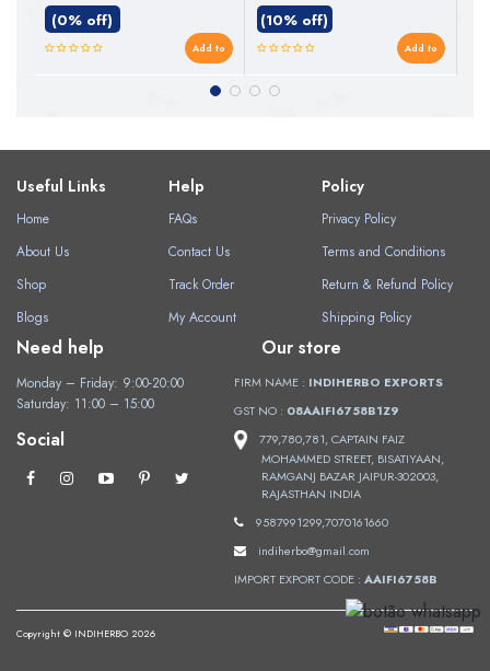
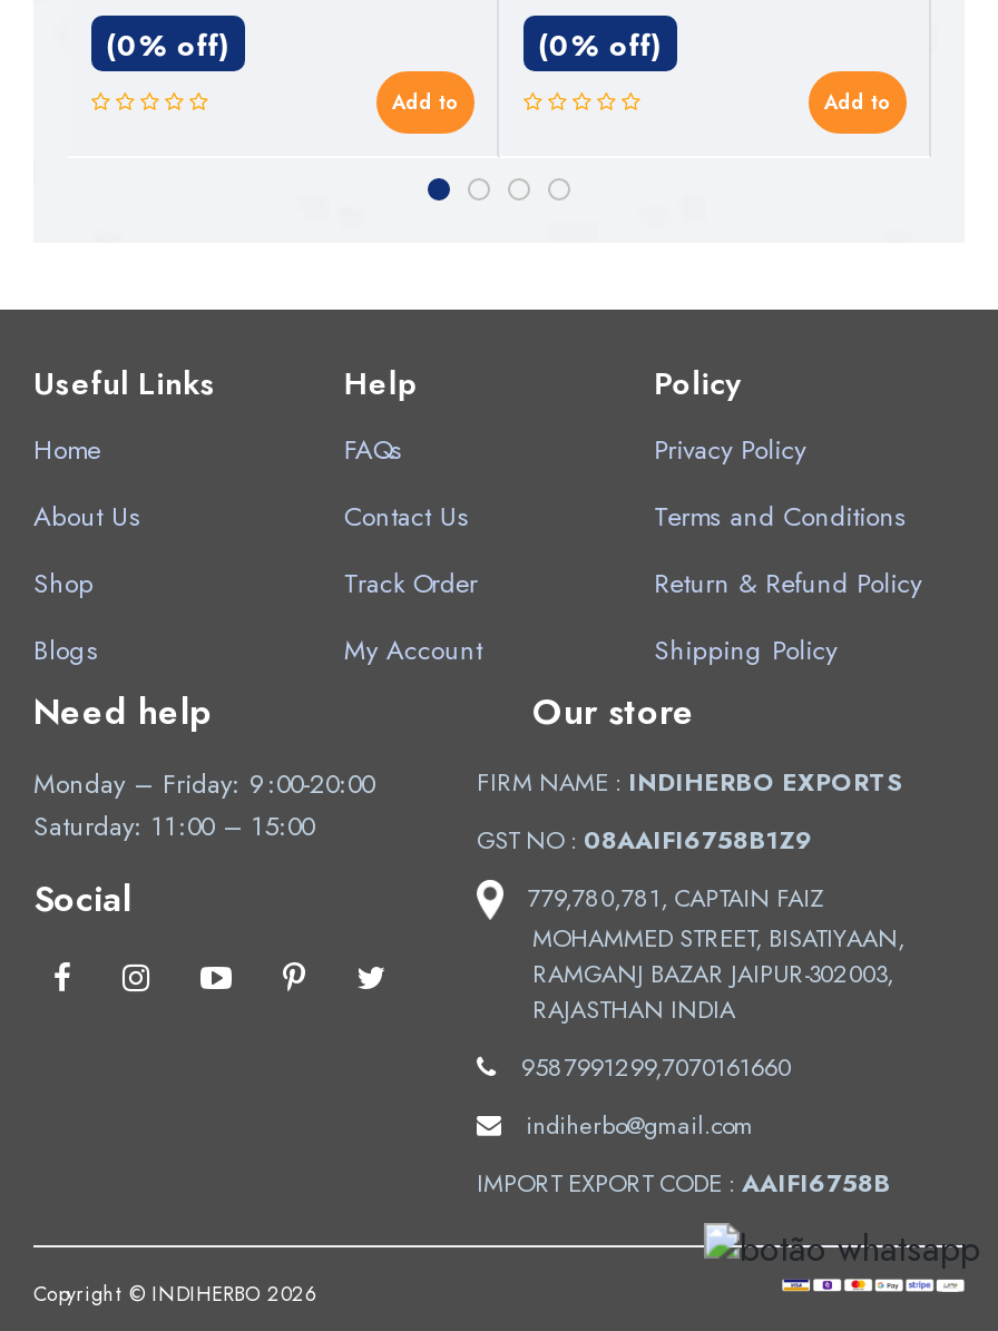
- (10% off)
+ (0% off)
